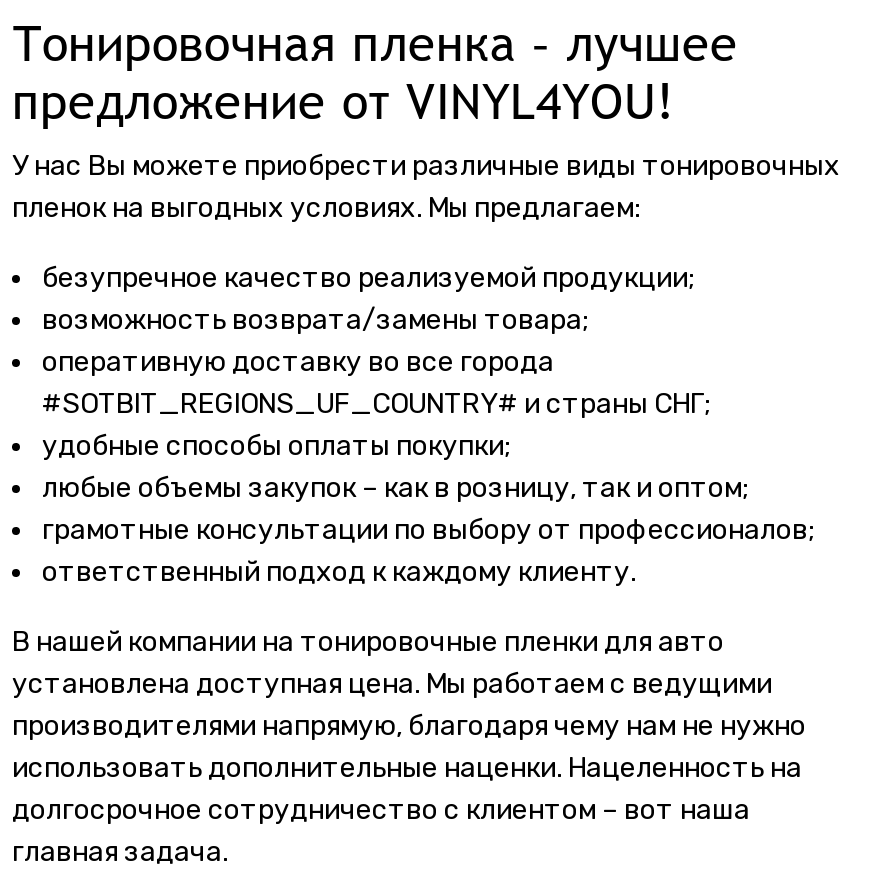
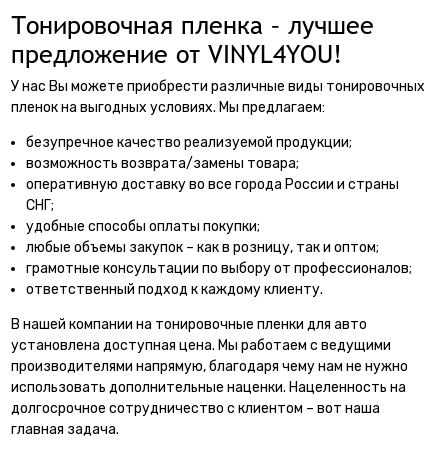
- оперативную доставку во все города
- #SOTBIT_REGIONS_UF_COUNTRY# и страны СНГ;
+ оперативную доставку во все города России и страны
+ СНГ;
